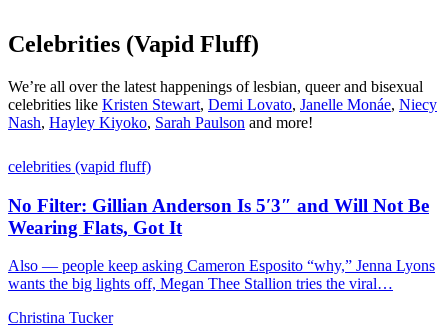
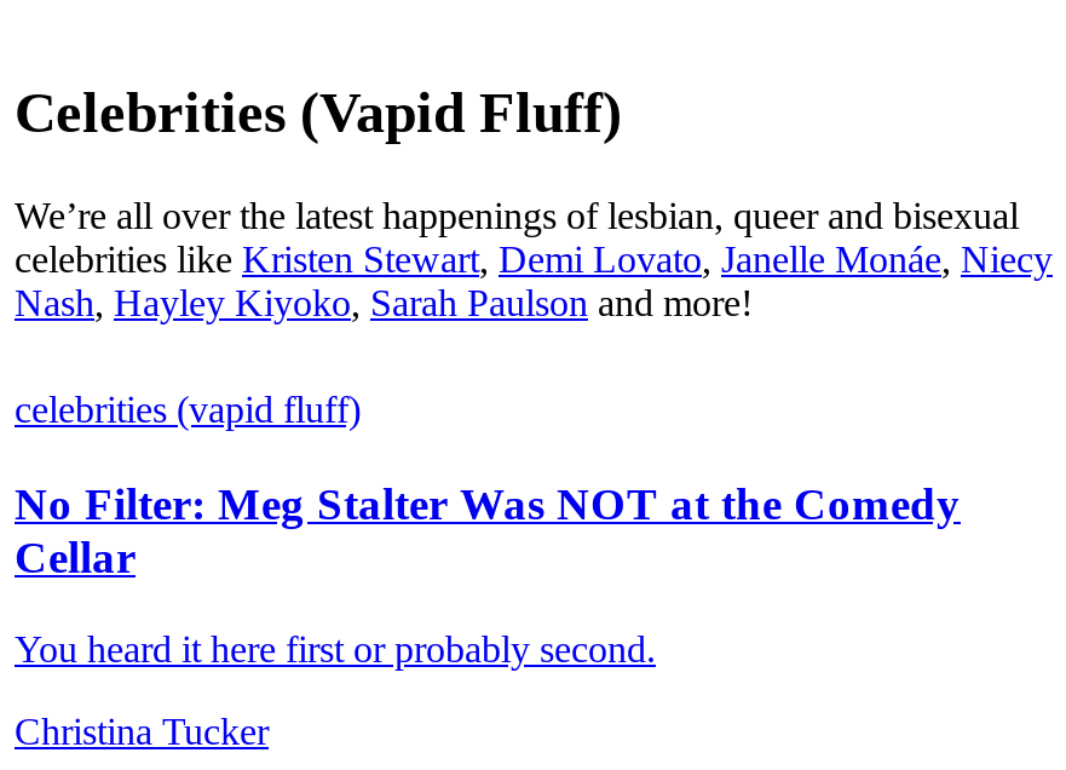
- No Filter: Gillian Anderson Is 5′3″ and Will Not Be
- Wearing Flats, Got It
+ No Filter: Meg Stalter Was NOT at the Comedy
+ Cellar

- Also — people keep asking Cameron Esposito “why,” Jenna Lyons
- wants the big lights off, Megan Thee Stallion tries the viral…
+ You heard it here first or probably second.
